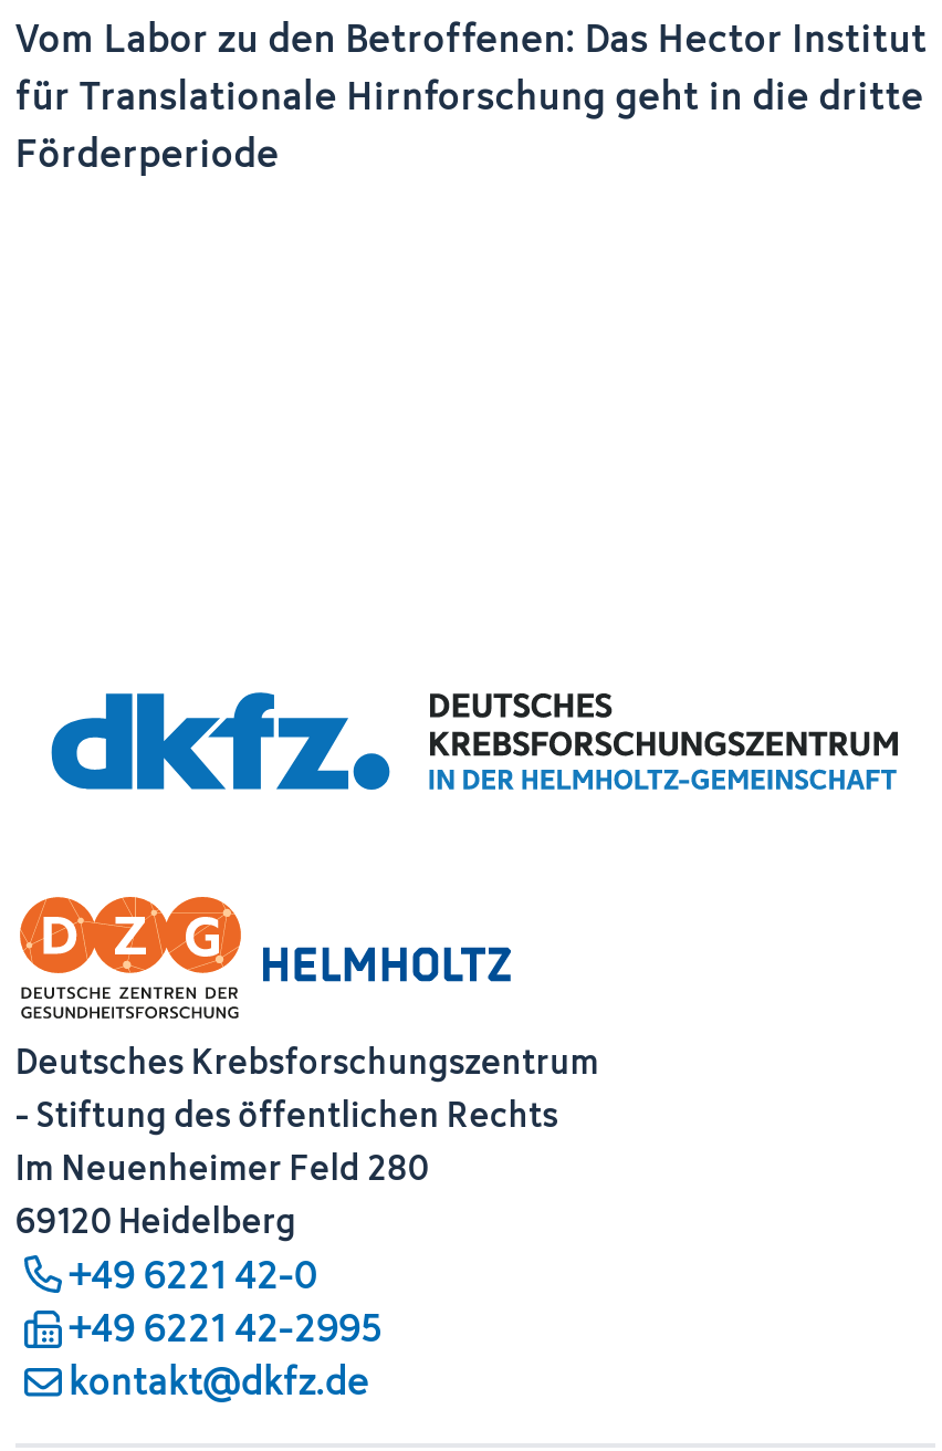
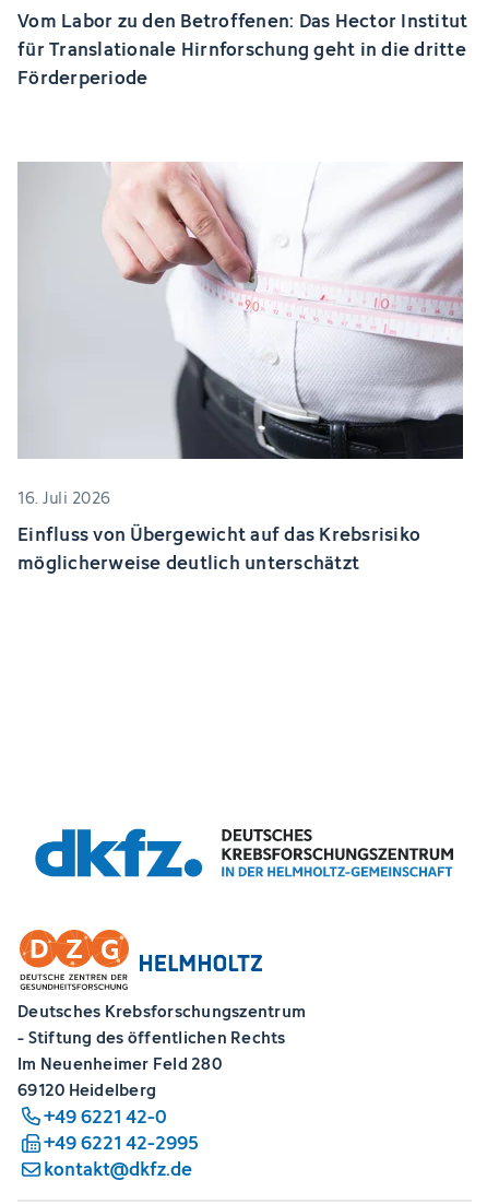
+ [image]
+ 16. Juli 2026
+ Einfluss von Übergewicht auf das Krebsrisiko
+ möglicherweise deutlich unterschätzt
